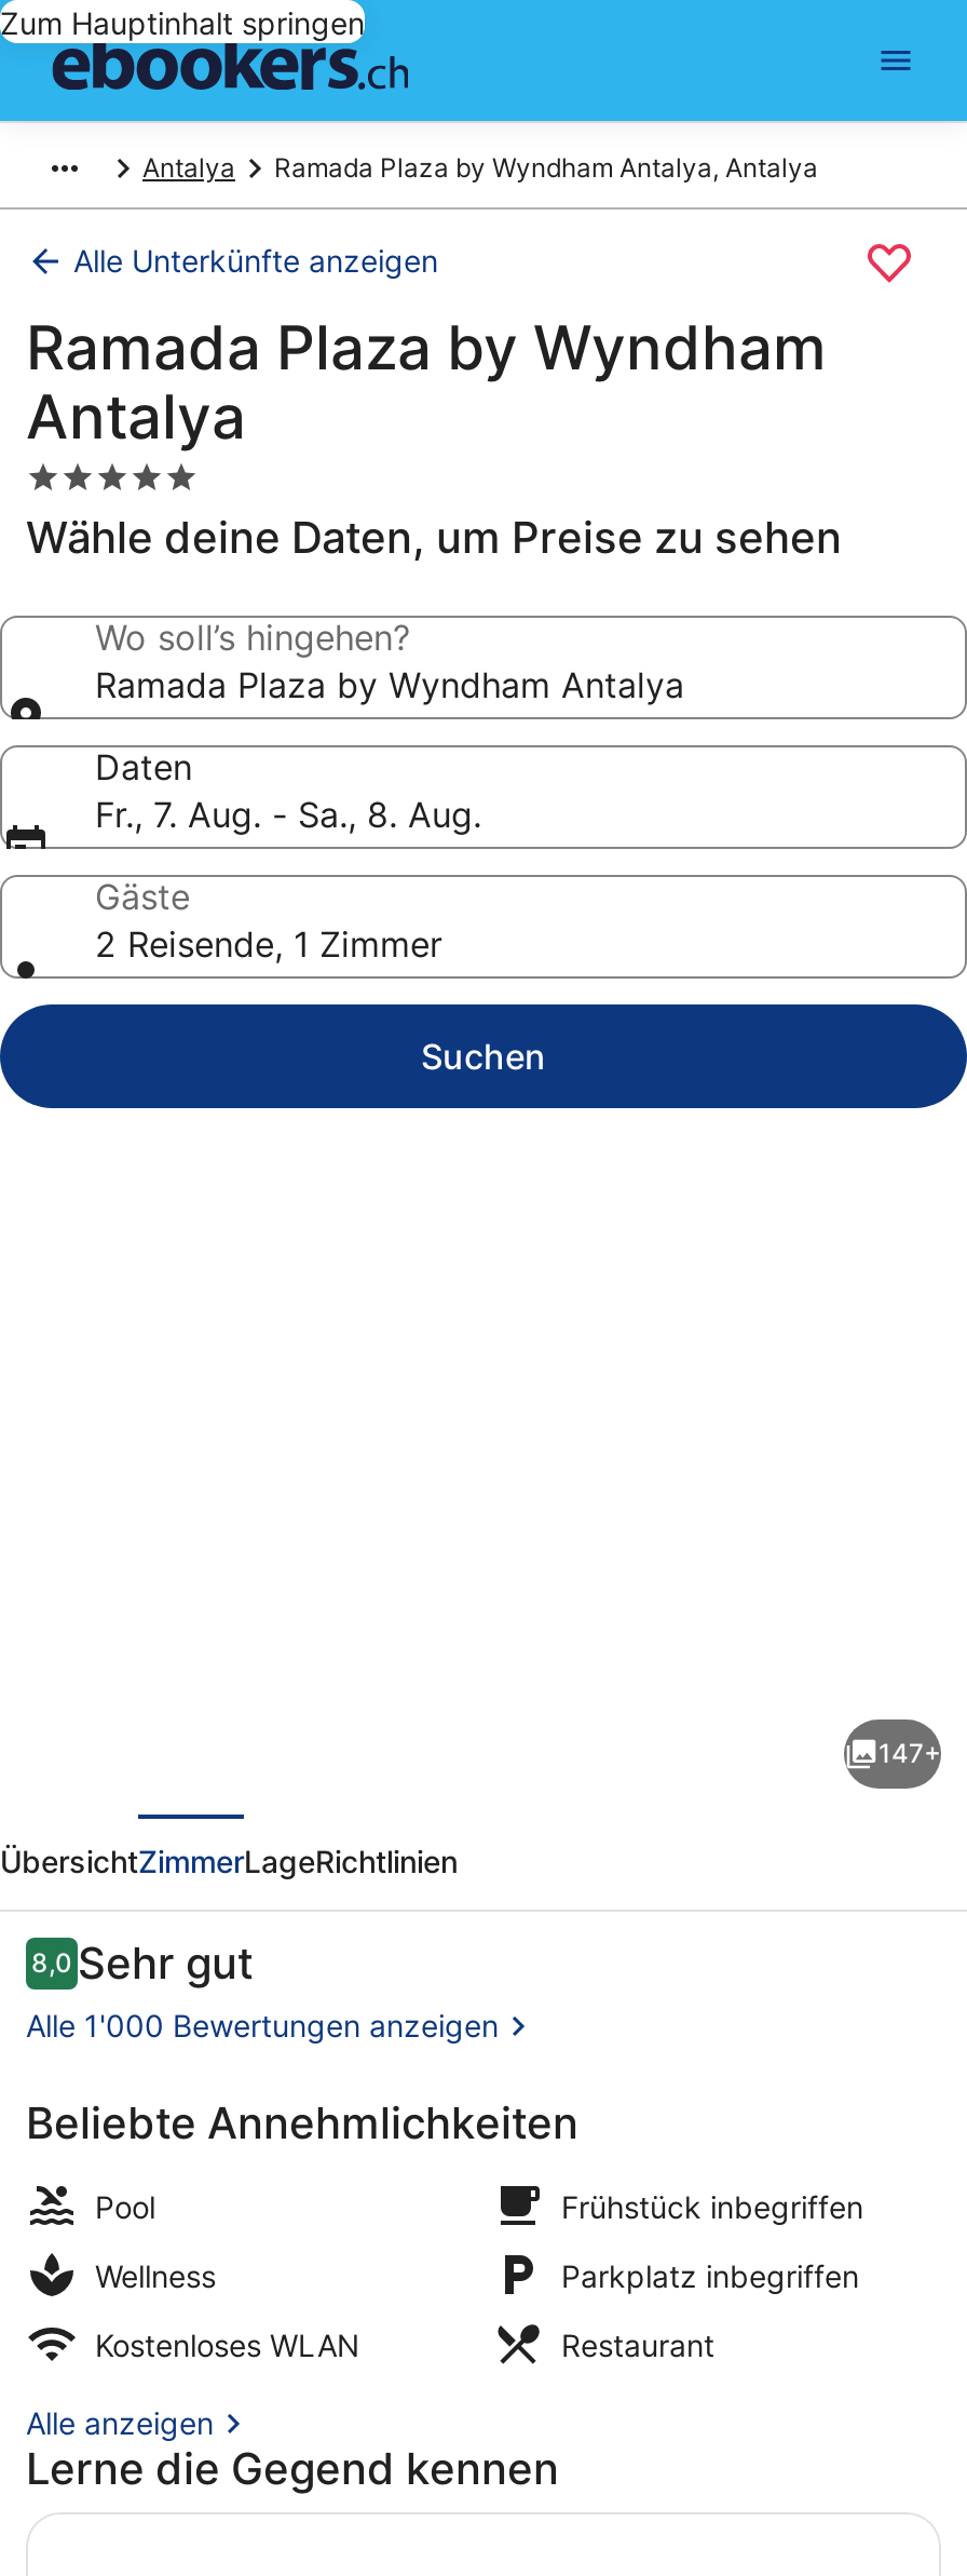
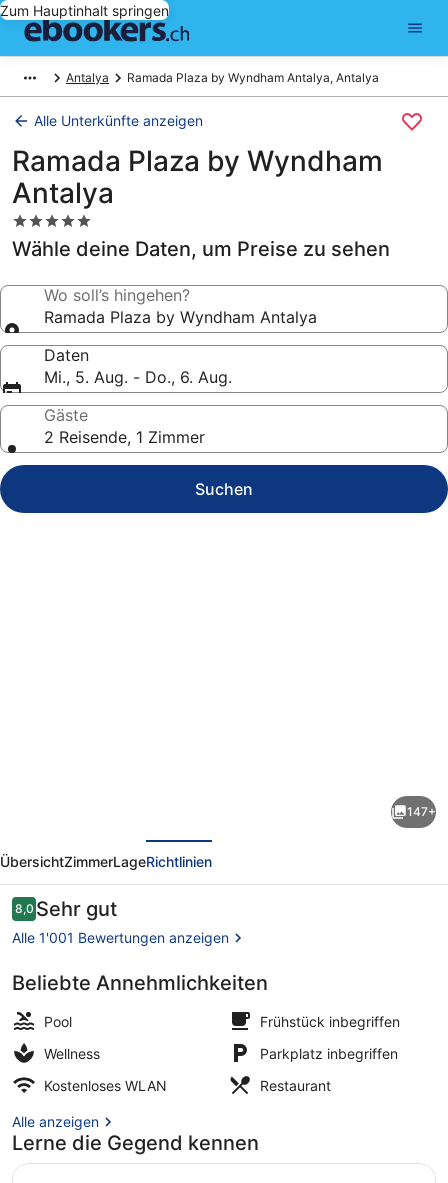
- Fr., 7. Aug. - Sa., 8. Aug.
+ Mi., 5. Aug. - Do., 6. Aug.

- Alle 1'000 Bewertungen anzeigen
+ Alle 1'001 Bewertungen anzeigen
